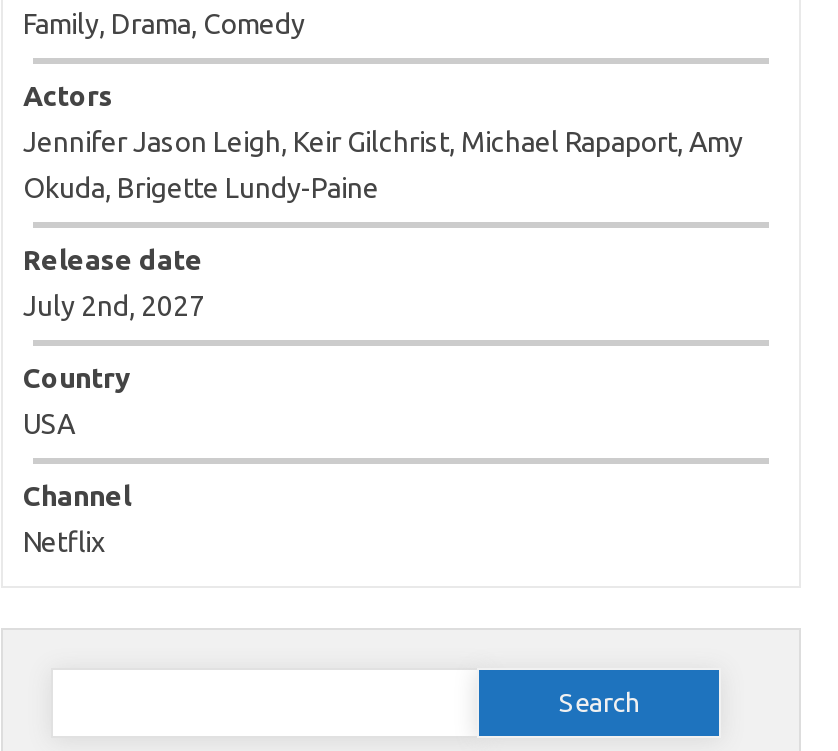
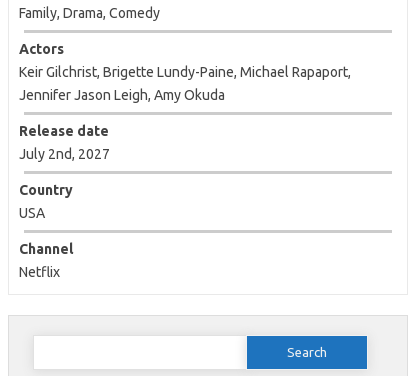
- Jennifer Jason Leigh, Keir Gilchrist, Michael Rapaport, Amy
- Okuda, Brigette Lundy-Paine
+ Keir Gilchrist, Brigette Lundy-Paine, Michael Rapaport,
+ Jennifer Jason Leigh, Amy Okuda
